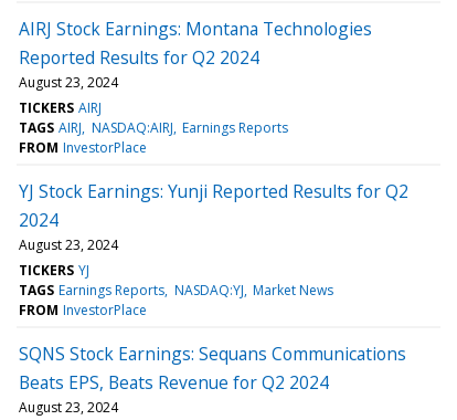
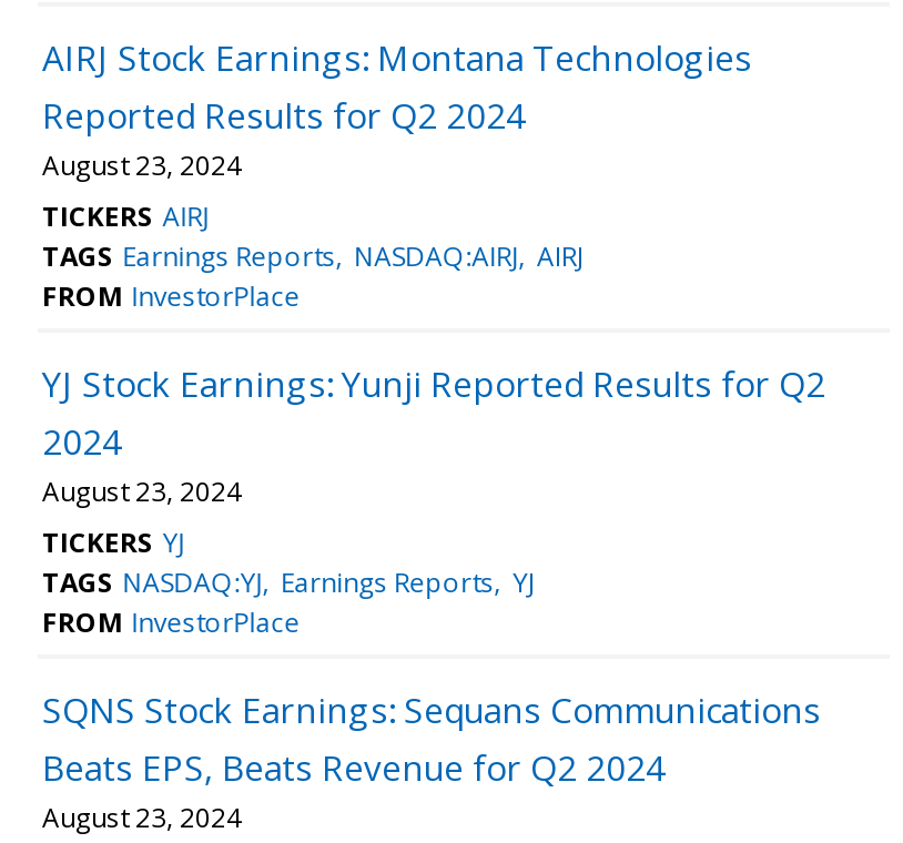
- TAGS AIRJ NASDAQ:AIRJ Earnings Reports
+ TAGS Earnings Reports NASDAQ:AIRJ AIRJ

- TAGS Earnings Reports NASDAQ:YJ Market News
+ TAGS NASDAQ:YJ Earnings Reports YJ
